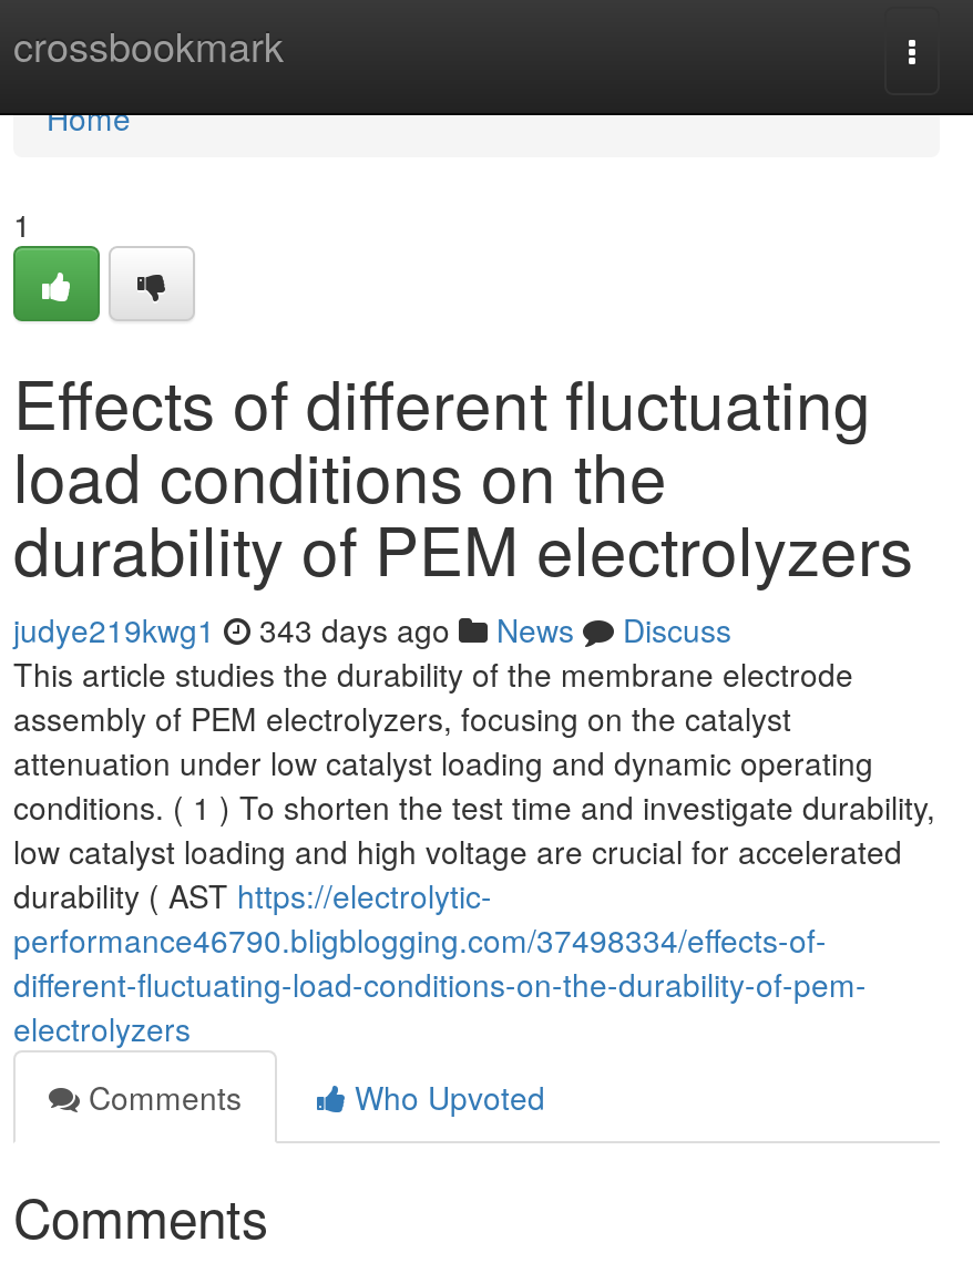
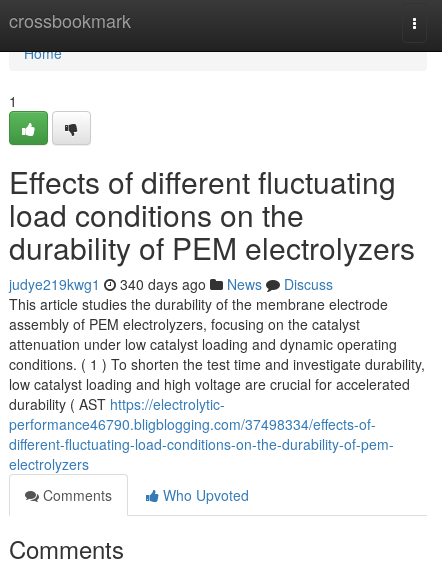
- judye219kwg1 343 days ago News Discuss
+ judye219kwg1 340 days ago News Discuss
